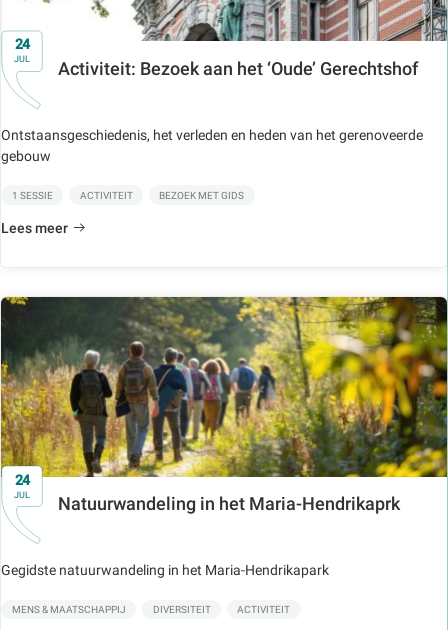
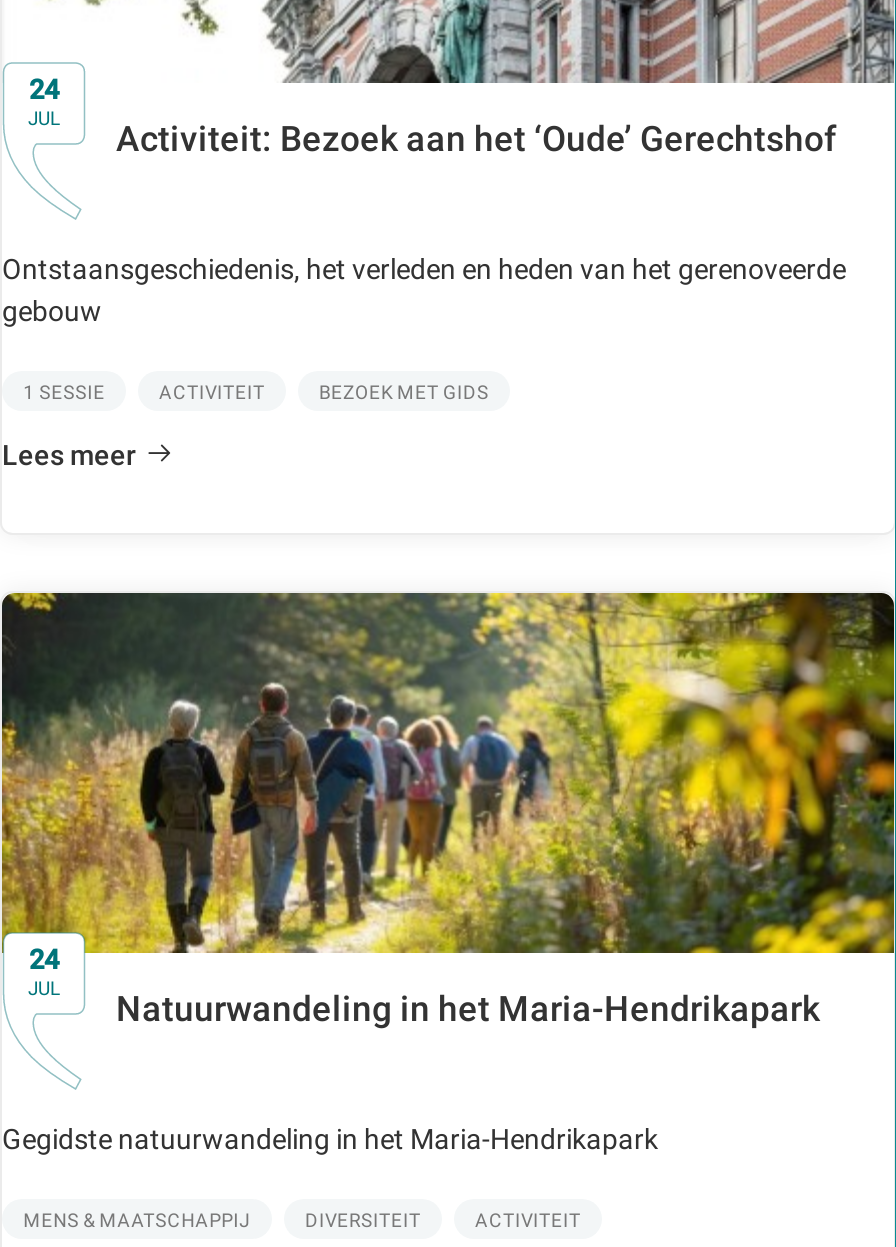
- Natuurwandeling in het Maria-Hendrikaprk
+ Natuurwandeling in het Maria-Hendrikapark
